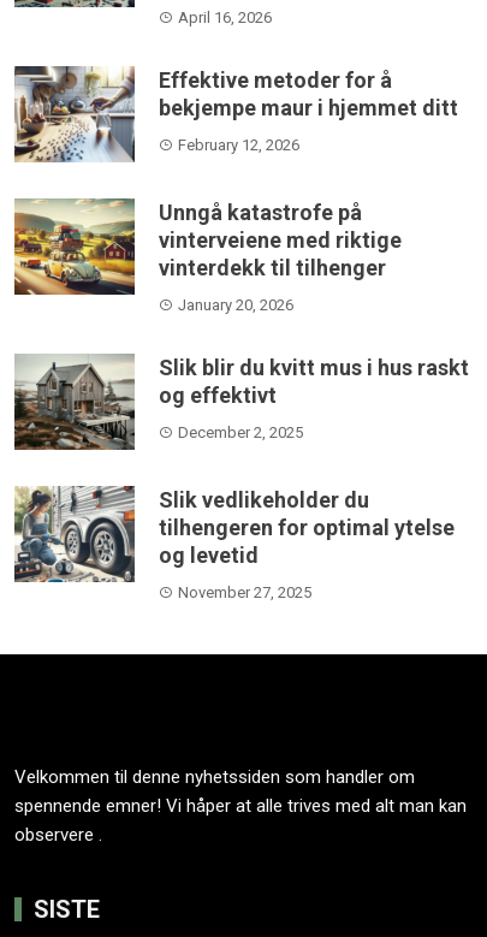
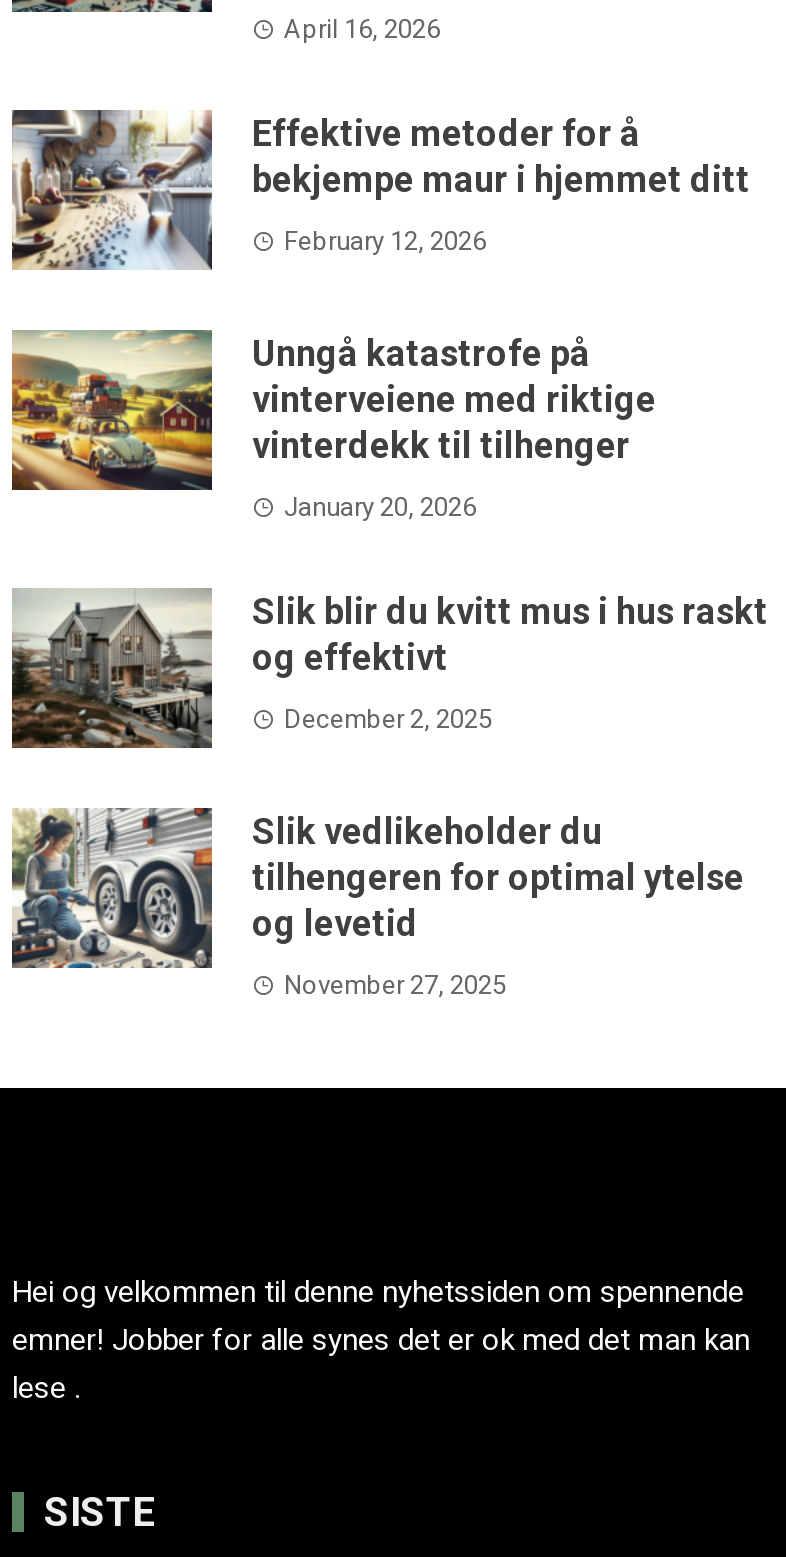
- Velkommen til denne nyhetssiden som handler om
- spennende emner! Vi håper at alle trives med alt man kan
- observere .
+ Hei og velkommen til denne nyhetssiden om spennende
+ emner! Jobber for alle synes det er ok med det man kan
+ lese .
